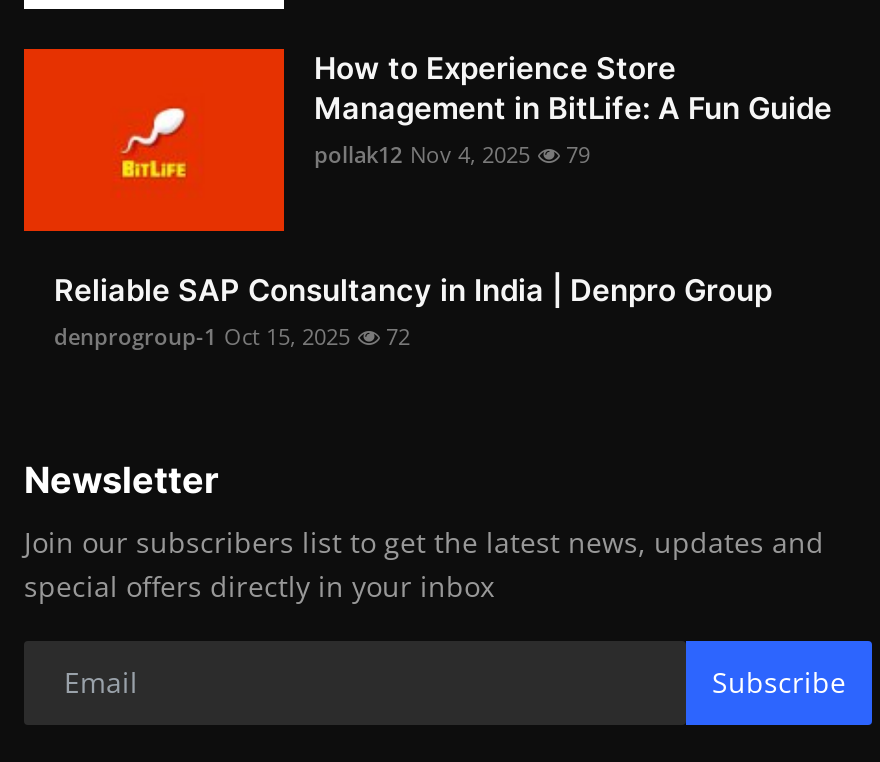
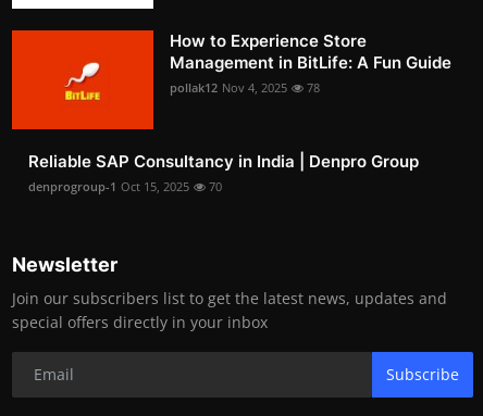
- pollak12 Nov 4, 2025 79
+ pollak12 Nov 4, 2025 78

- denprogroup-1 Oct 15, 2025 72
+ denprogroup-1 Oct 15, 2025 70
